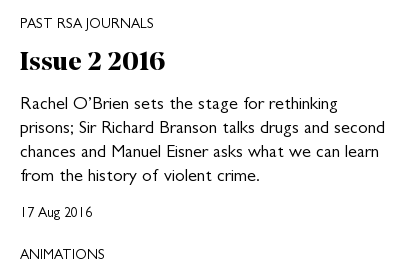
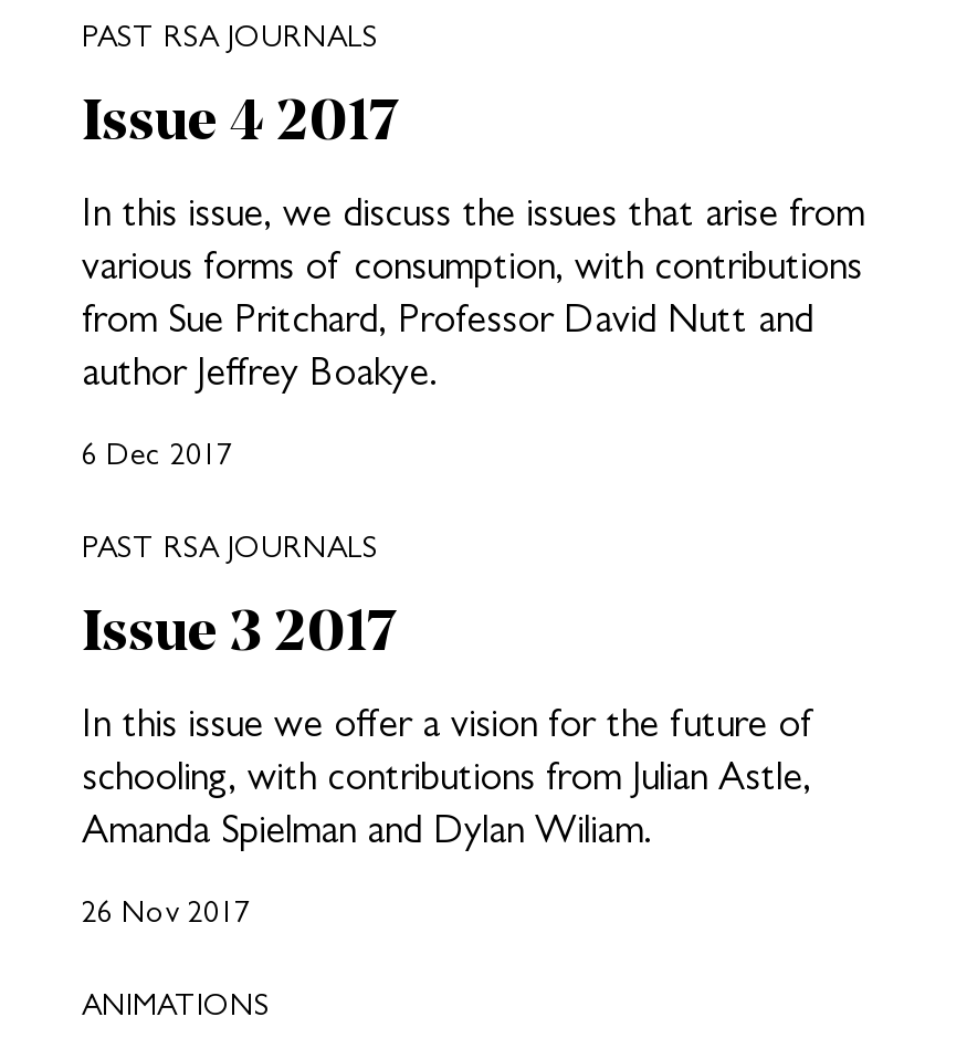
- Issue 2 2016
- Rachel O’Brien sets the stage for rethinking
- prisons; Sir Richard Branson talks drugs and second
- chances and Manuel Eisner asks what we can learn
- from the history of violent crime.
- 17 Aug 2016
+ Issue 4 2017
+ In this issue, we discuss the issues that arise from
+ various forms of consumption, with contributions
+ from Sue Pritchard, Professor David Nutt and
+ author Jeffrey Boakye.
+ 6 Dec 2017
+ PAST RSA JOURNALS
+ Issue 3 2017
+ In this issue we offer a vision for the future of
+ schooling, with contributions from Julian Astle,
+ Amanda Spielman and Dylan Wiliam.
+ 26 Nov 2017
